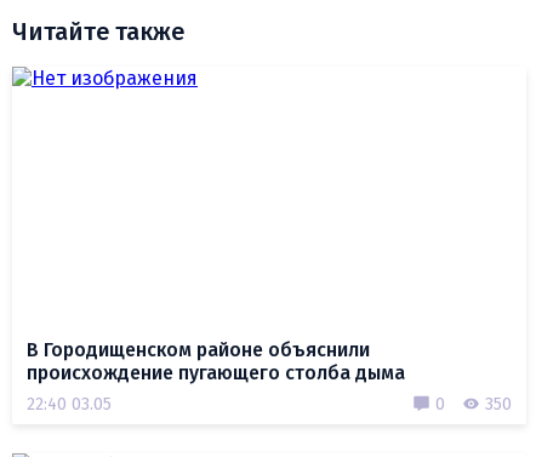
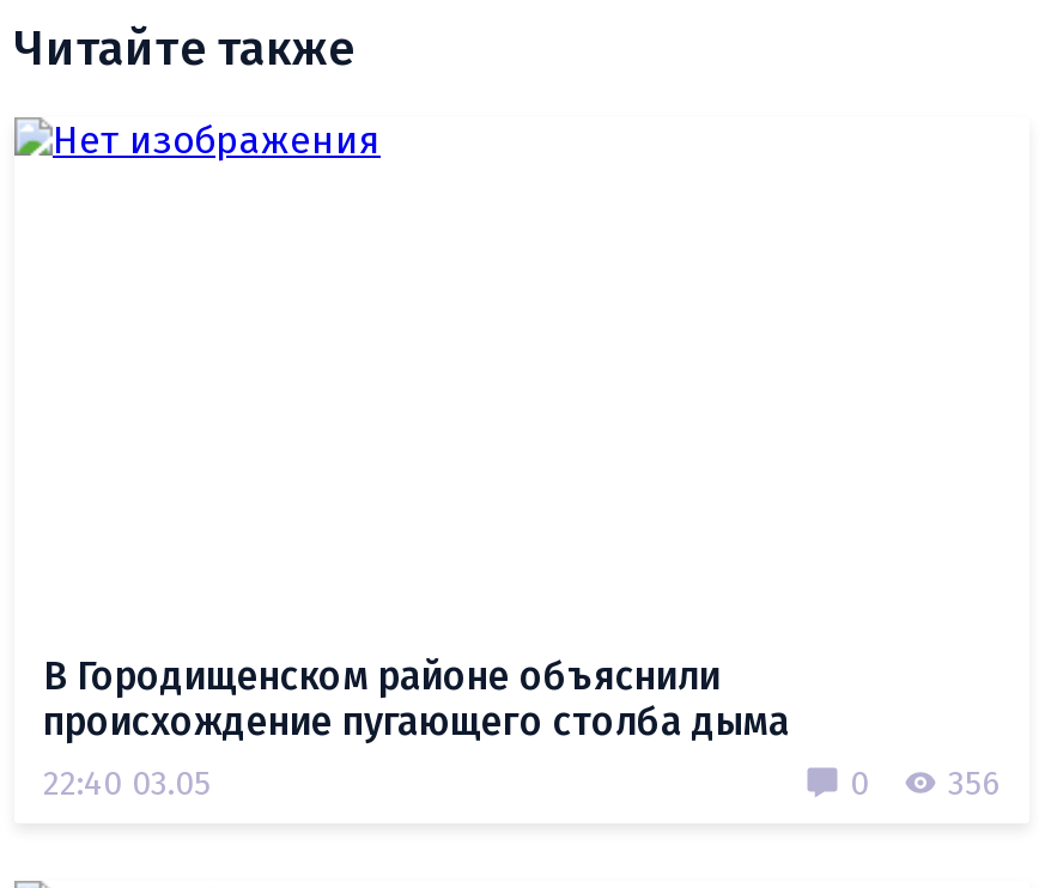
- 0 350
+ 0 356
